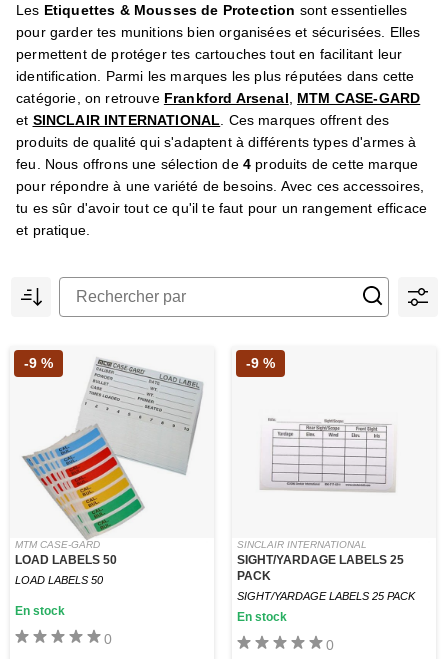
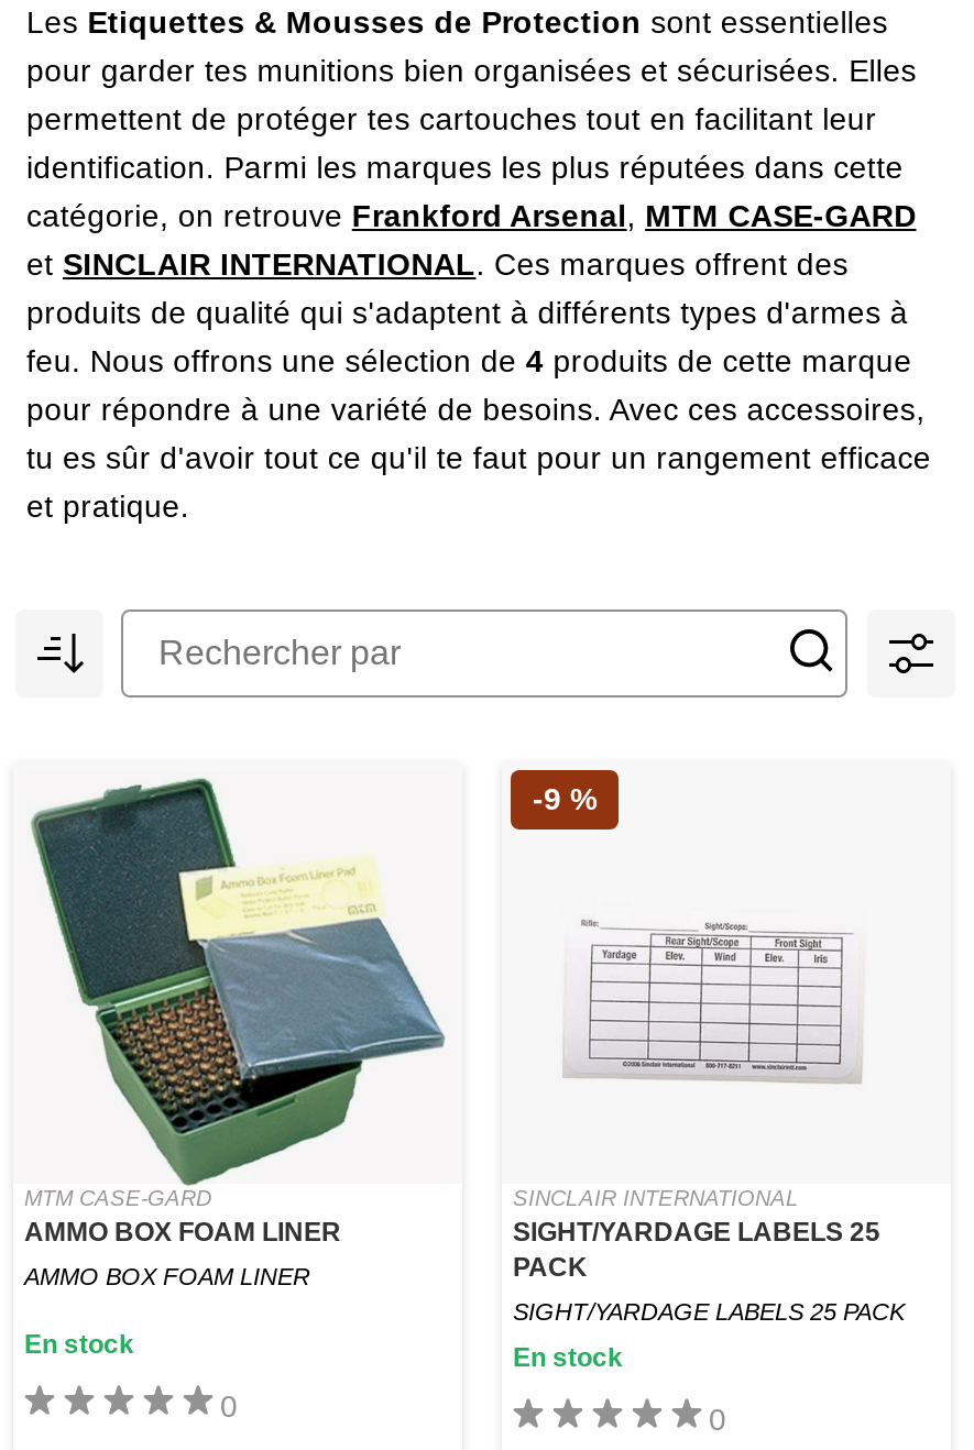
- [image]
- LOAD LABELS 50
+ [image]
+ AMMO BOX FOAM LINER

- -9 %

- LOAD LABELS 50
+ AMMO BOX FOAM LINER
